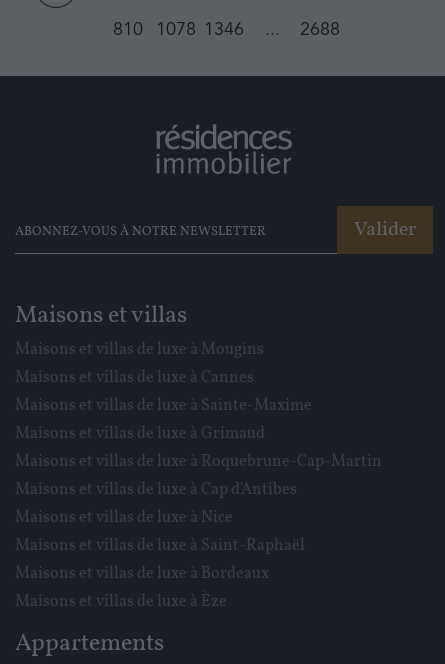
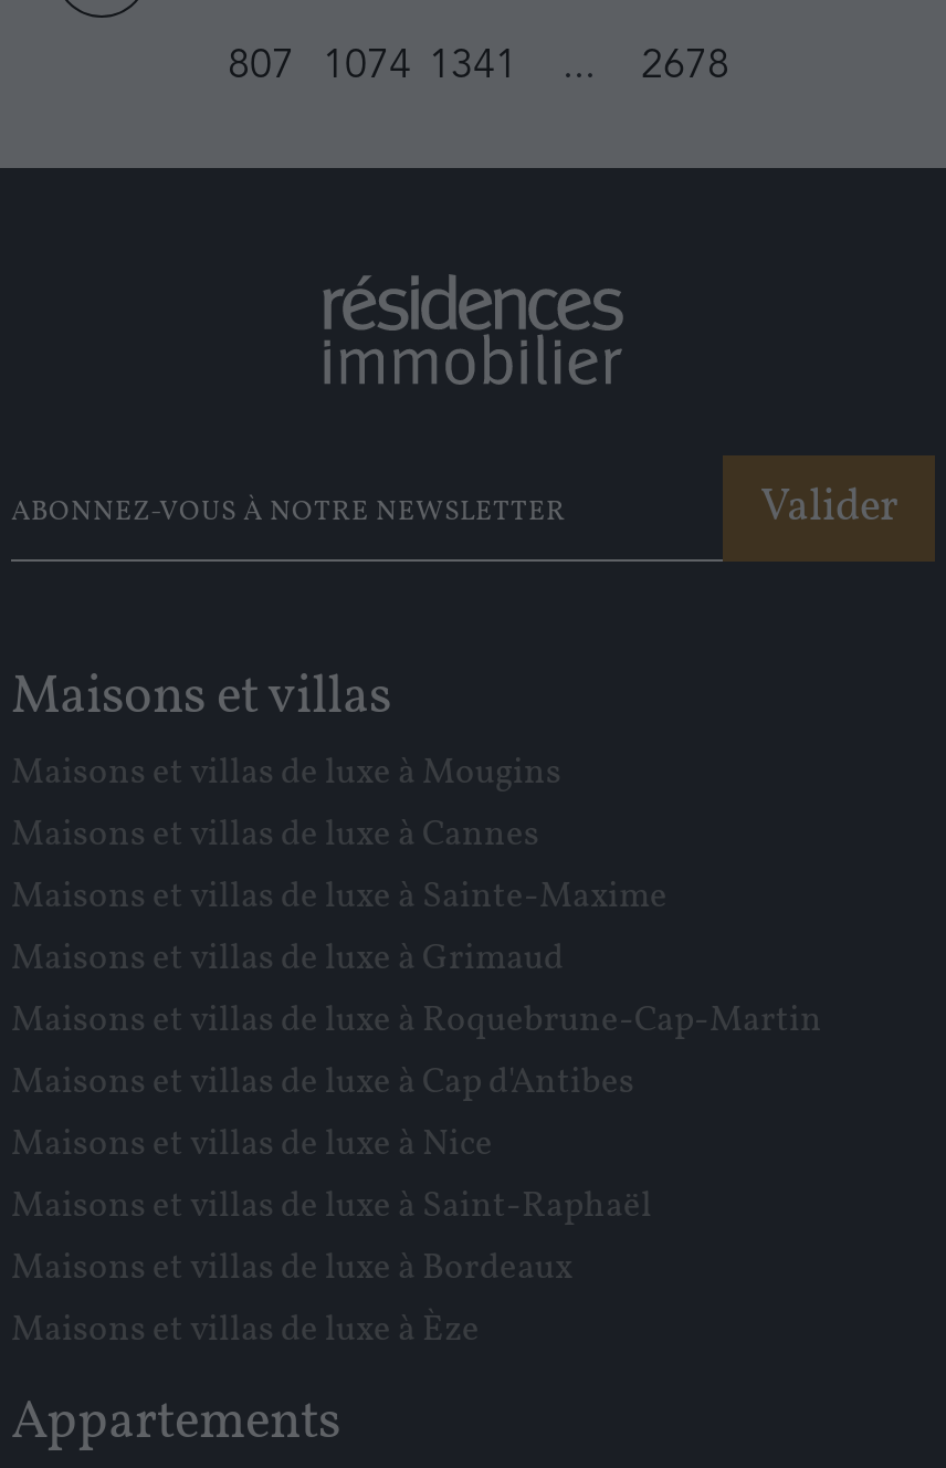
- 810
+ 807

- 1078 1346
+ 1074 1341

- 2688
+ 2678
